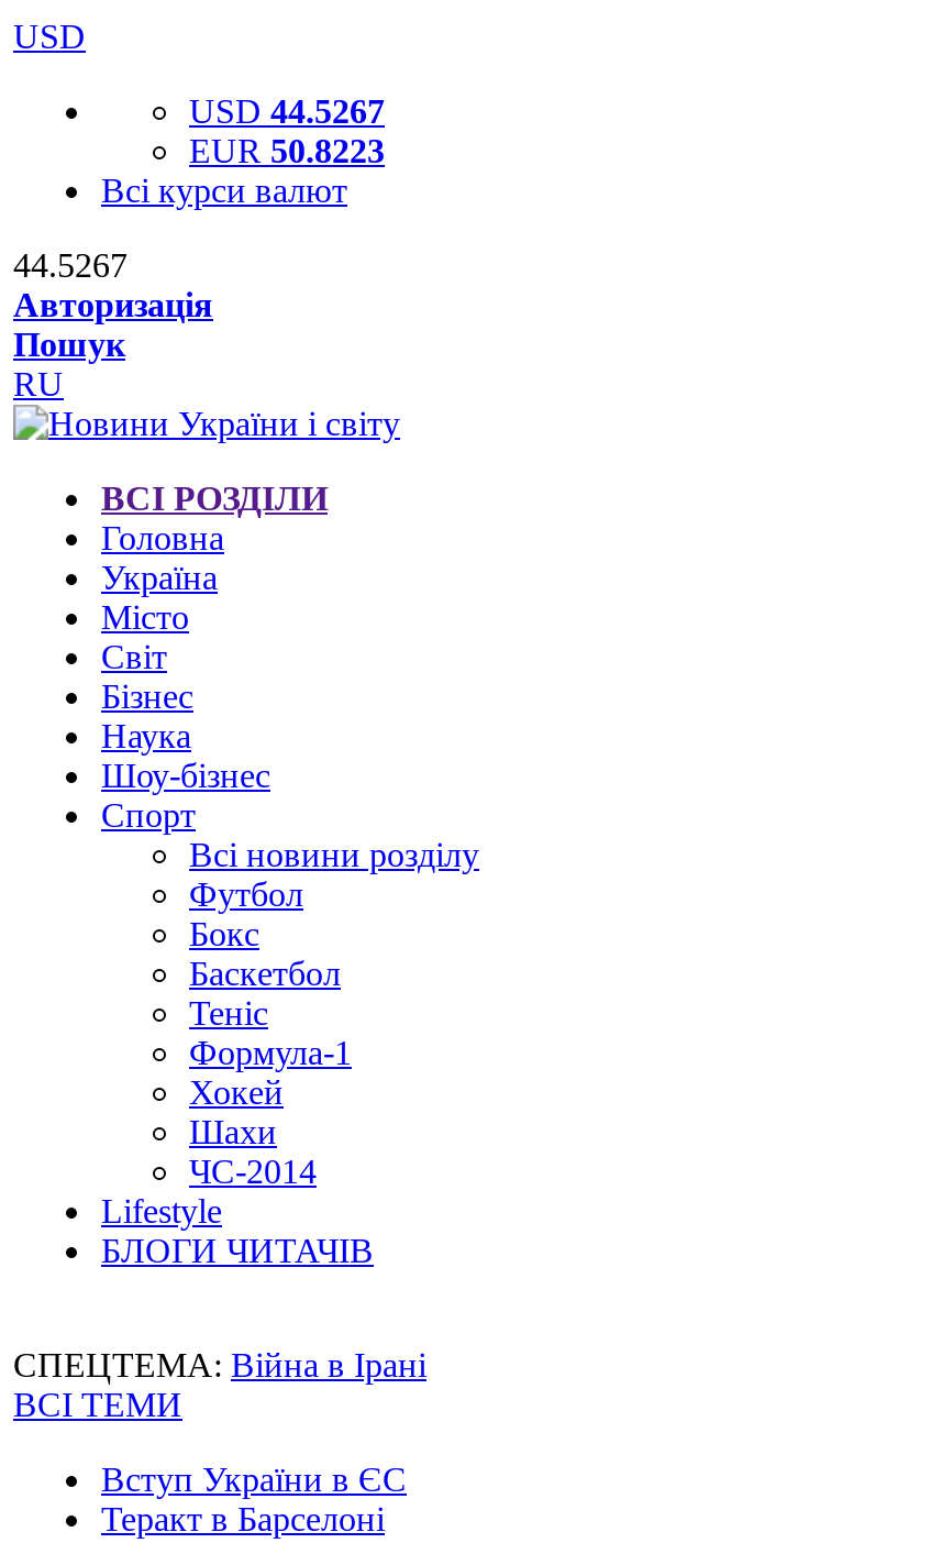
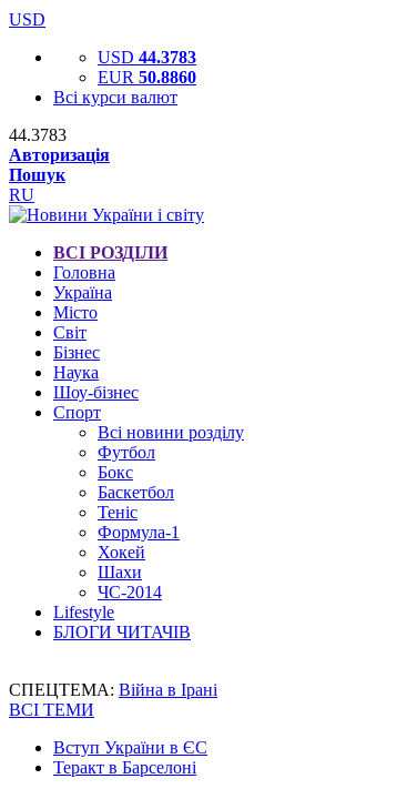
- USD 44.5267
+ USD 44.3783

- EUR 50.8223
+ EUR 50.8860

- 44.5267
+ 44.3783
